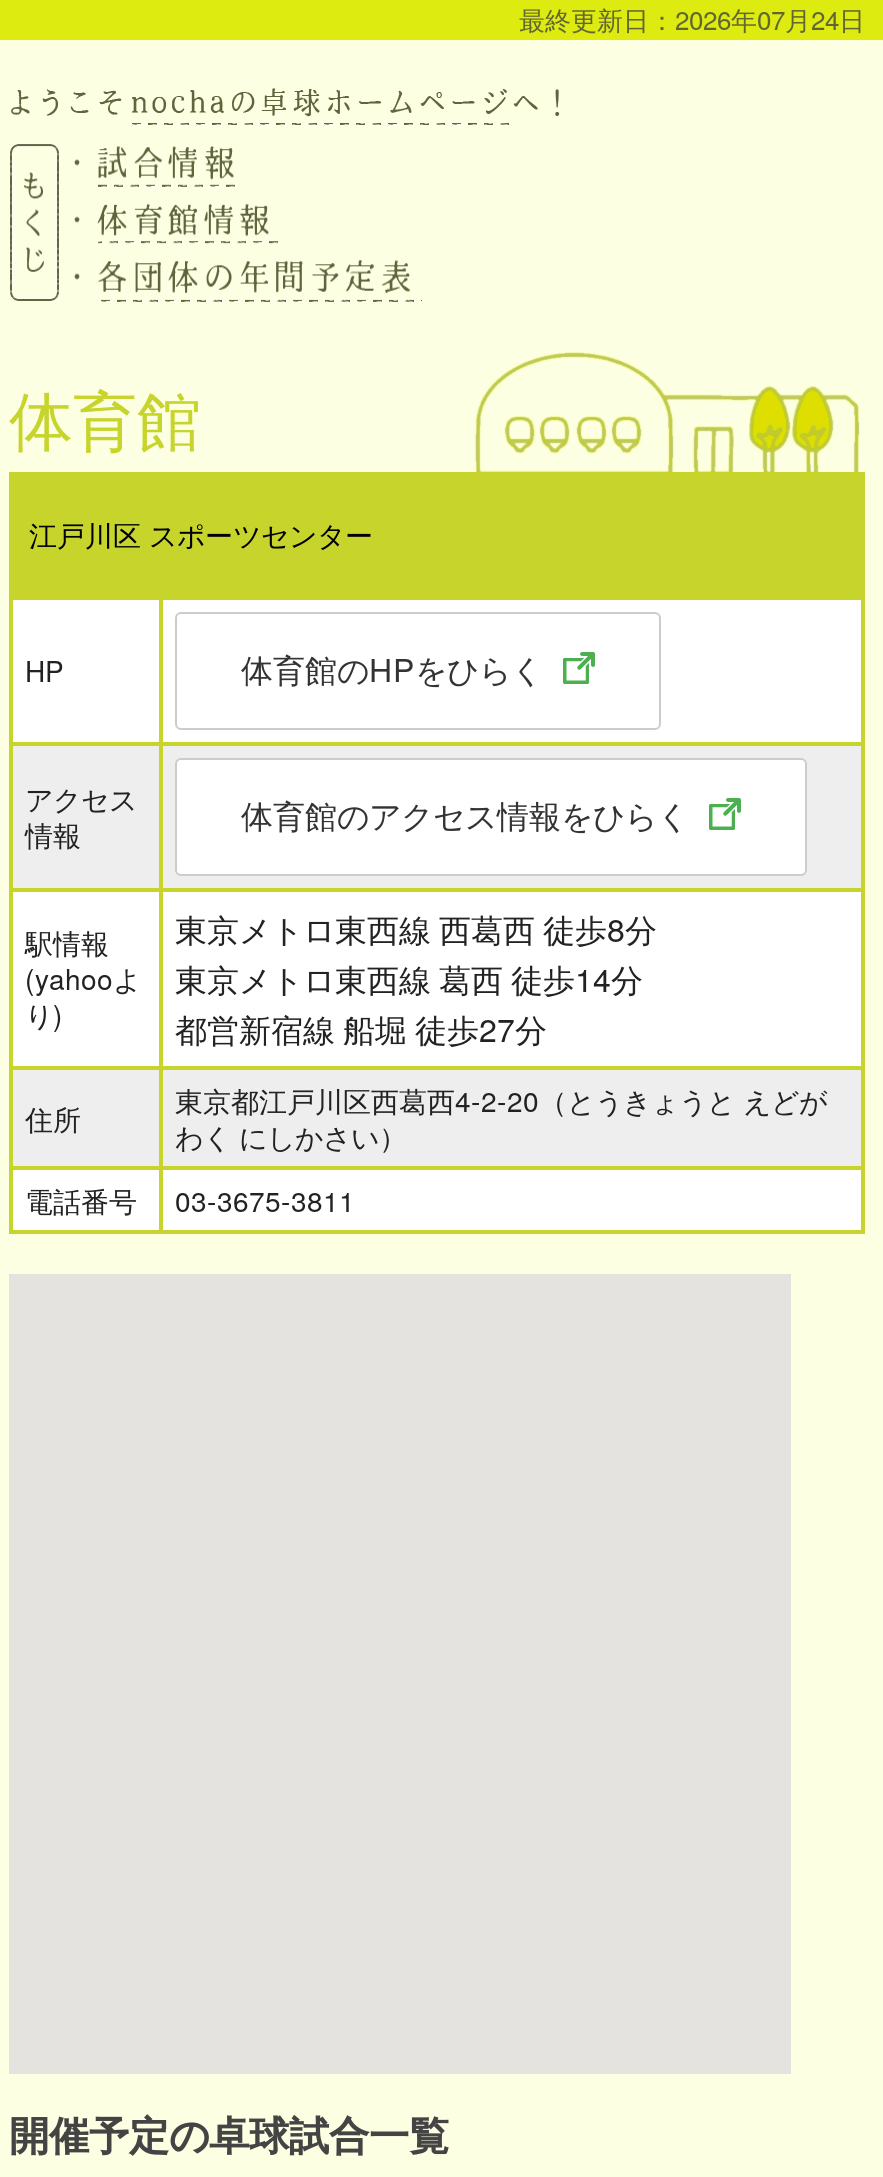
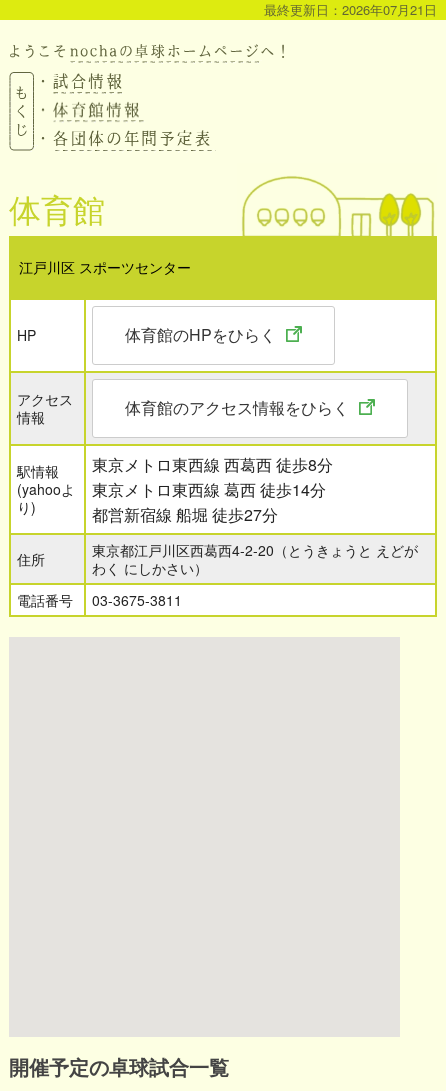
- 最終更新日：2026年07月24日
+ 最終更新日：2026年07月21日
